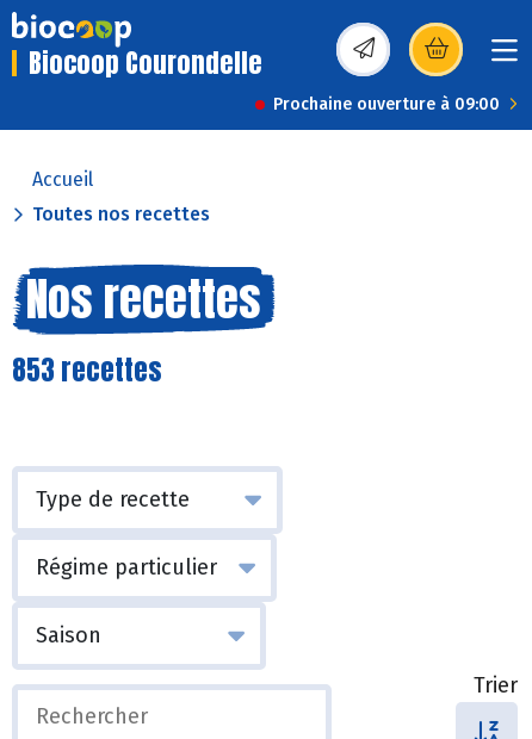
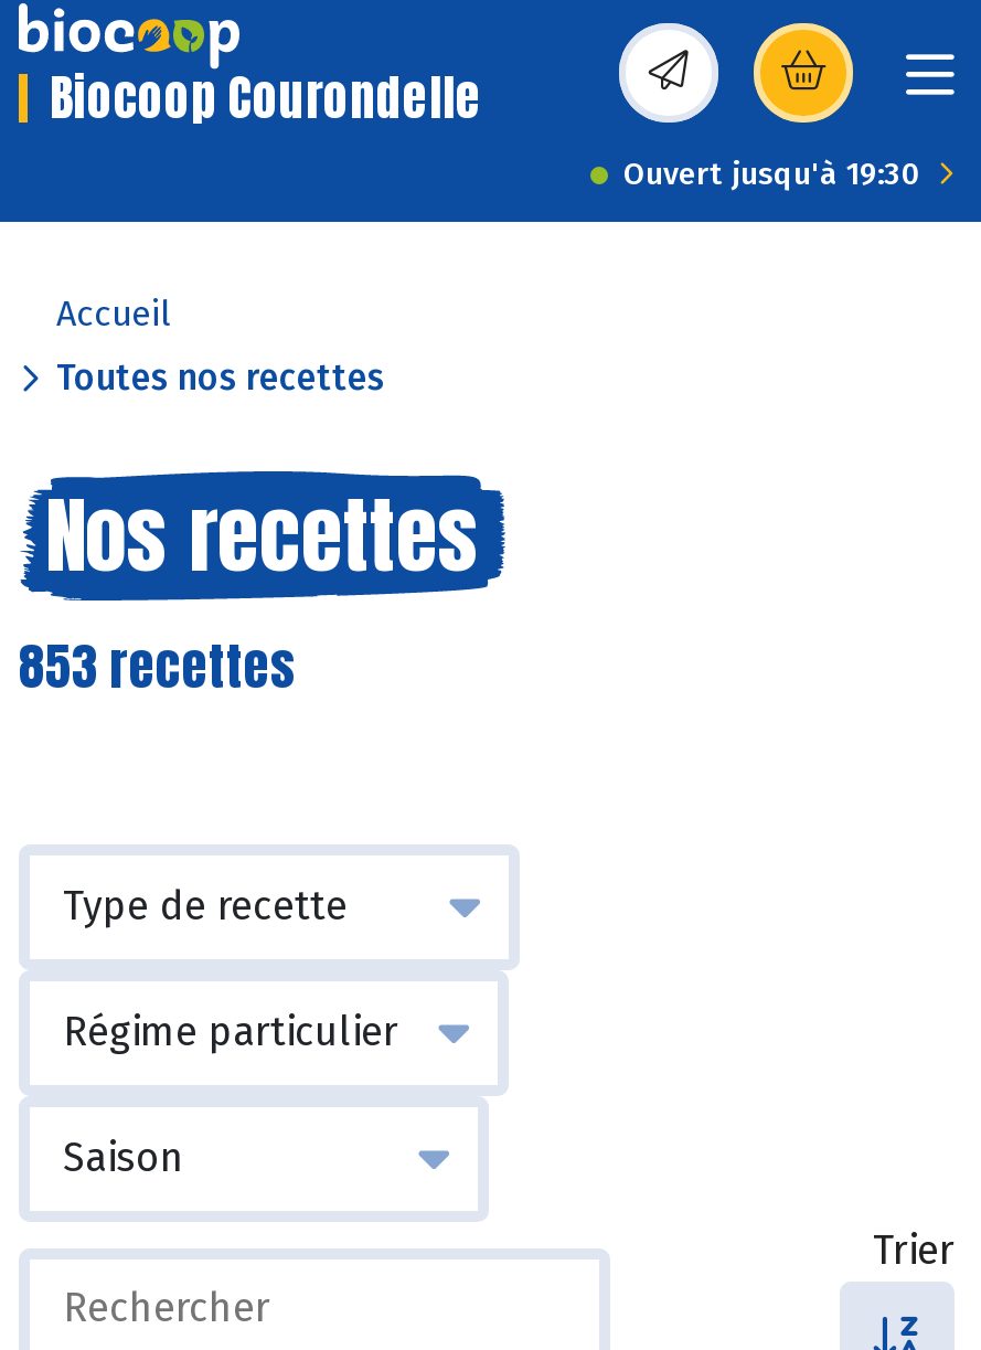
- Prochaine ouverture à 09:00
+ Ouvert jusqu'à 19:30
